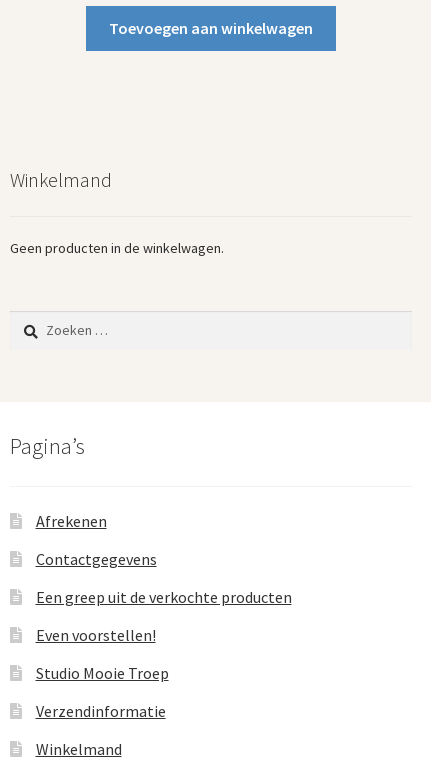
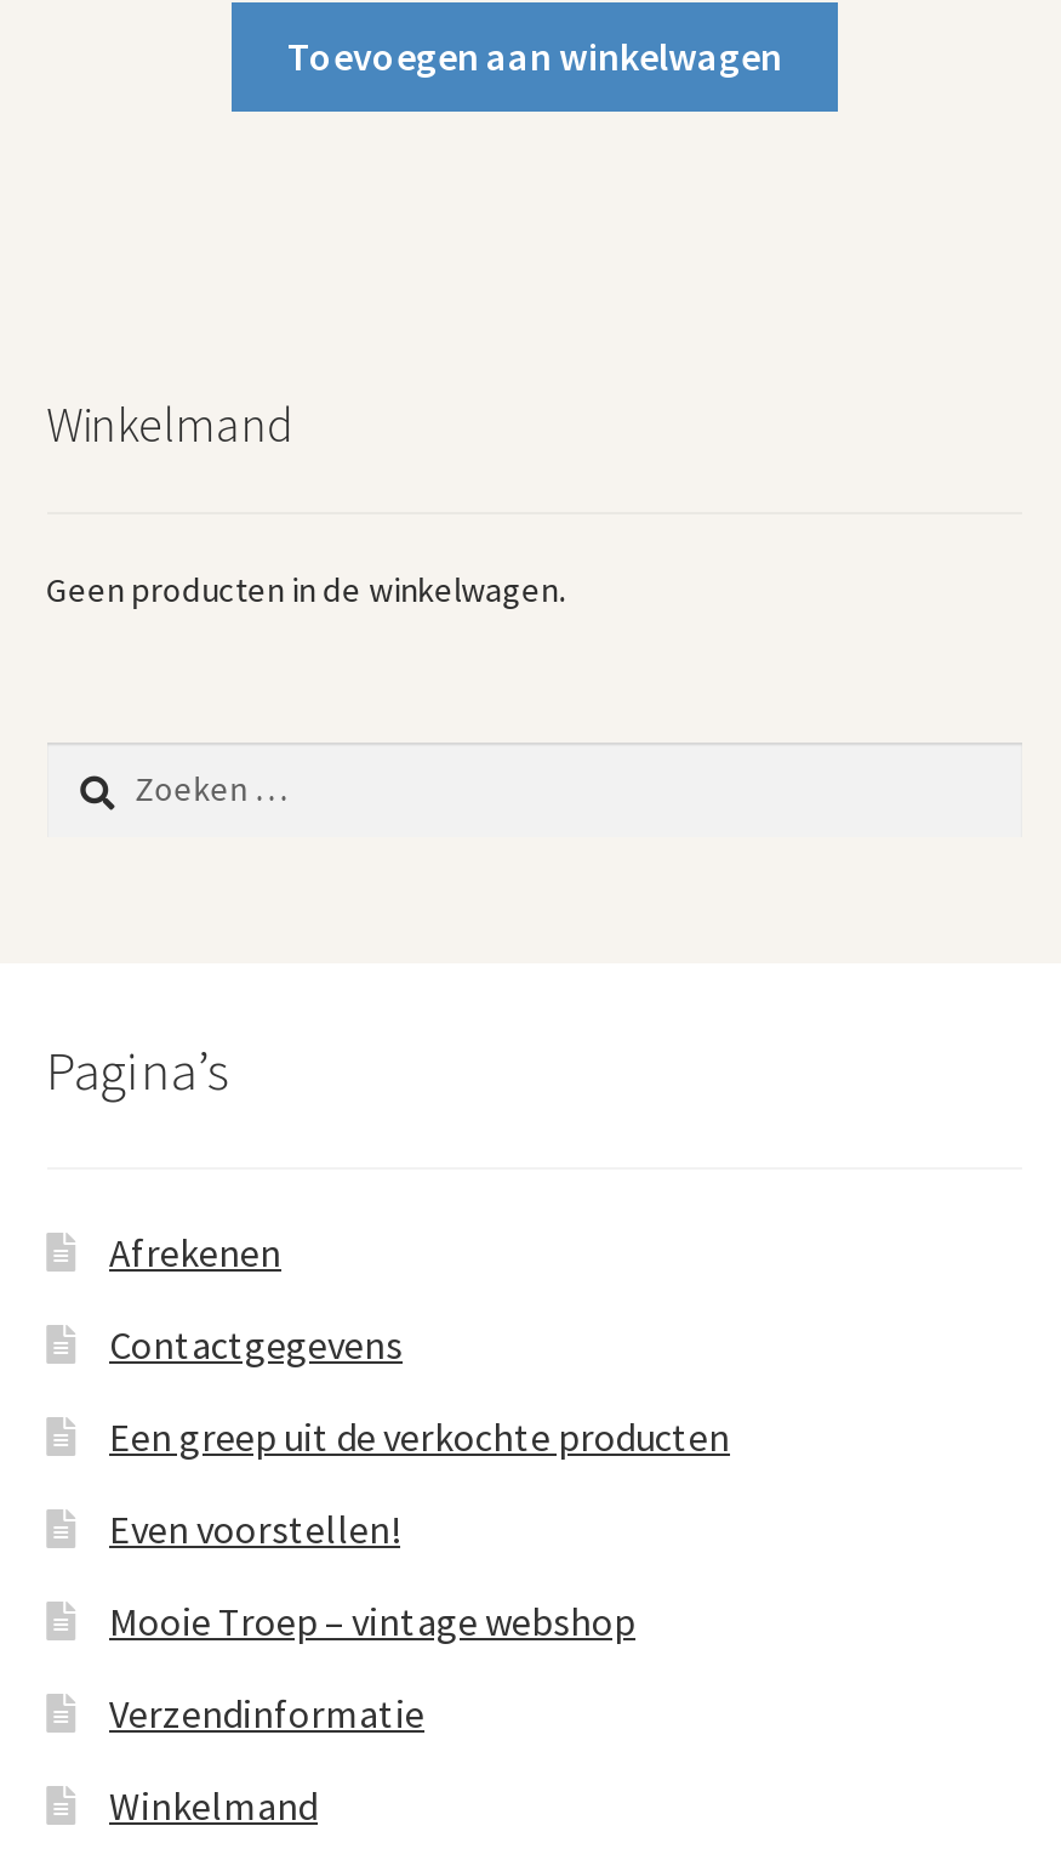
- Studio Mooie Troep
+ Mooie Troep – vintage webshop
